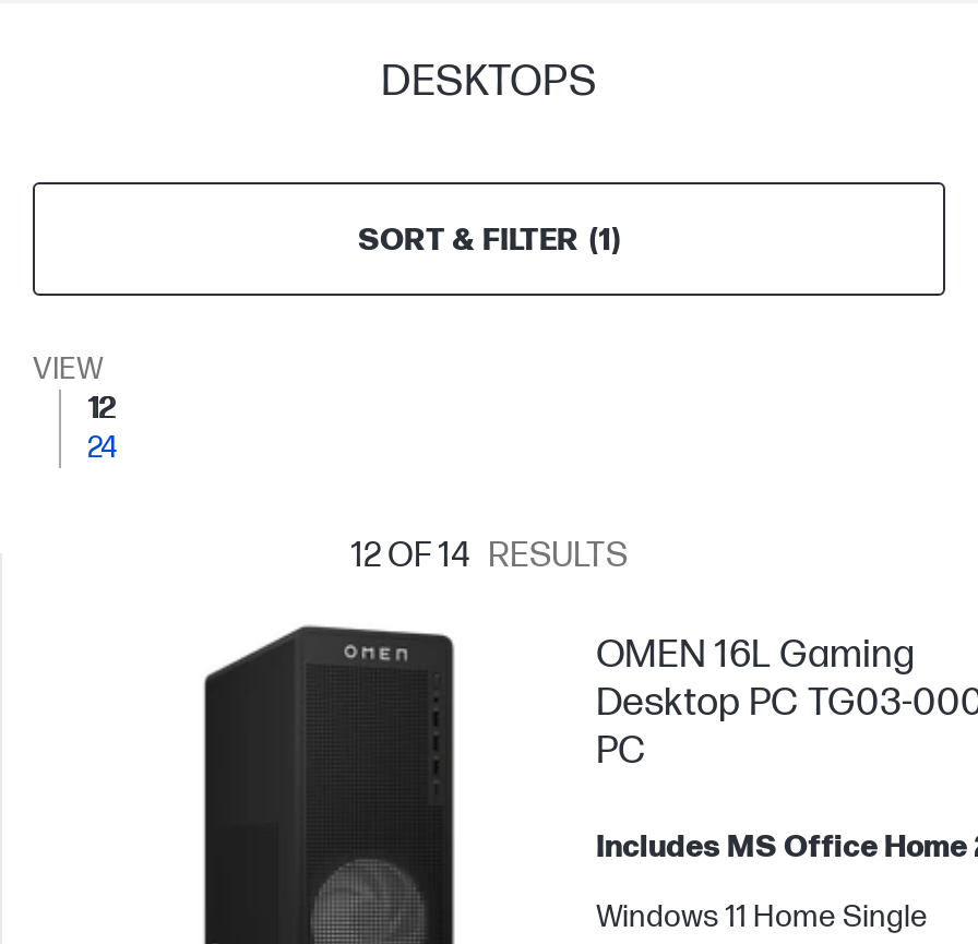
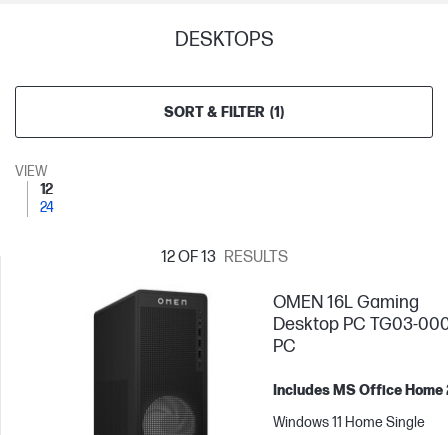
- 12 OF 14 RESULTS
+ 12 OF 13 RESULTS
